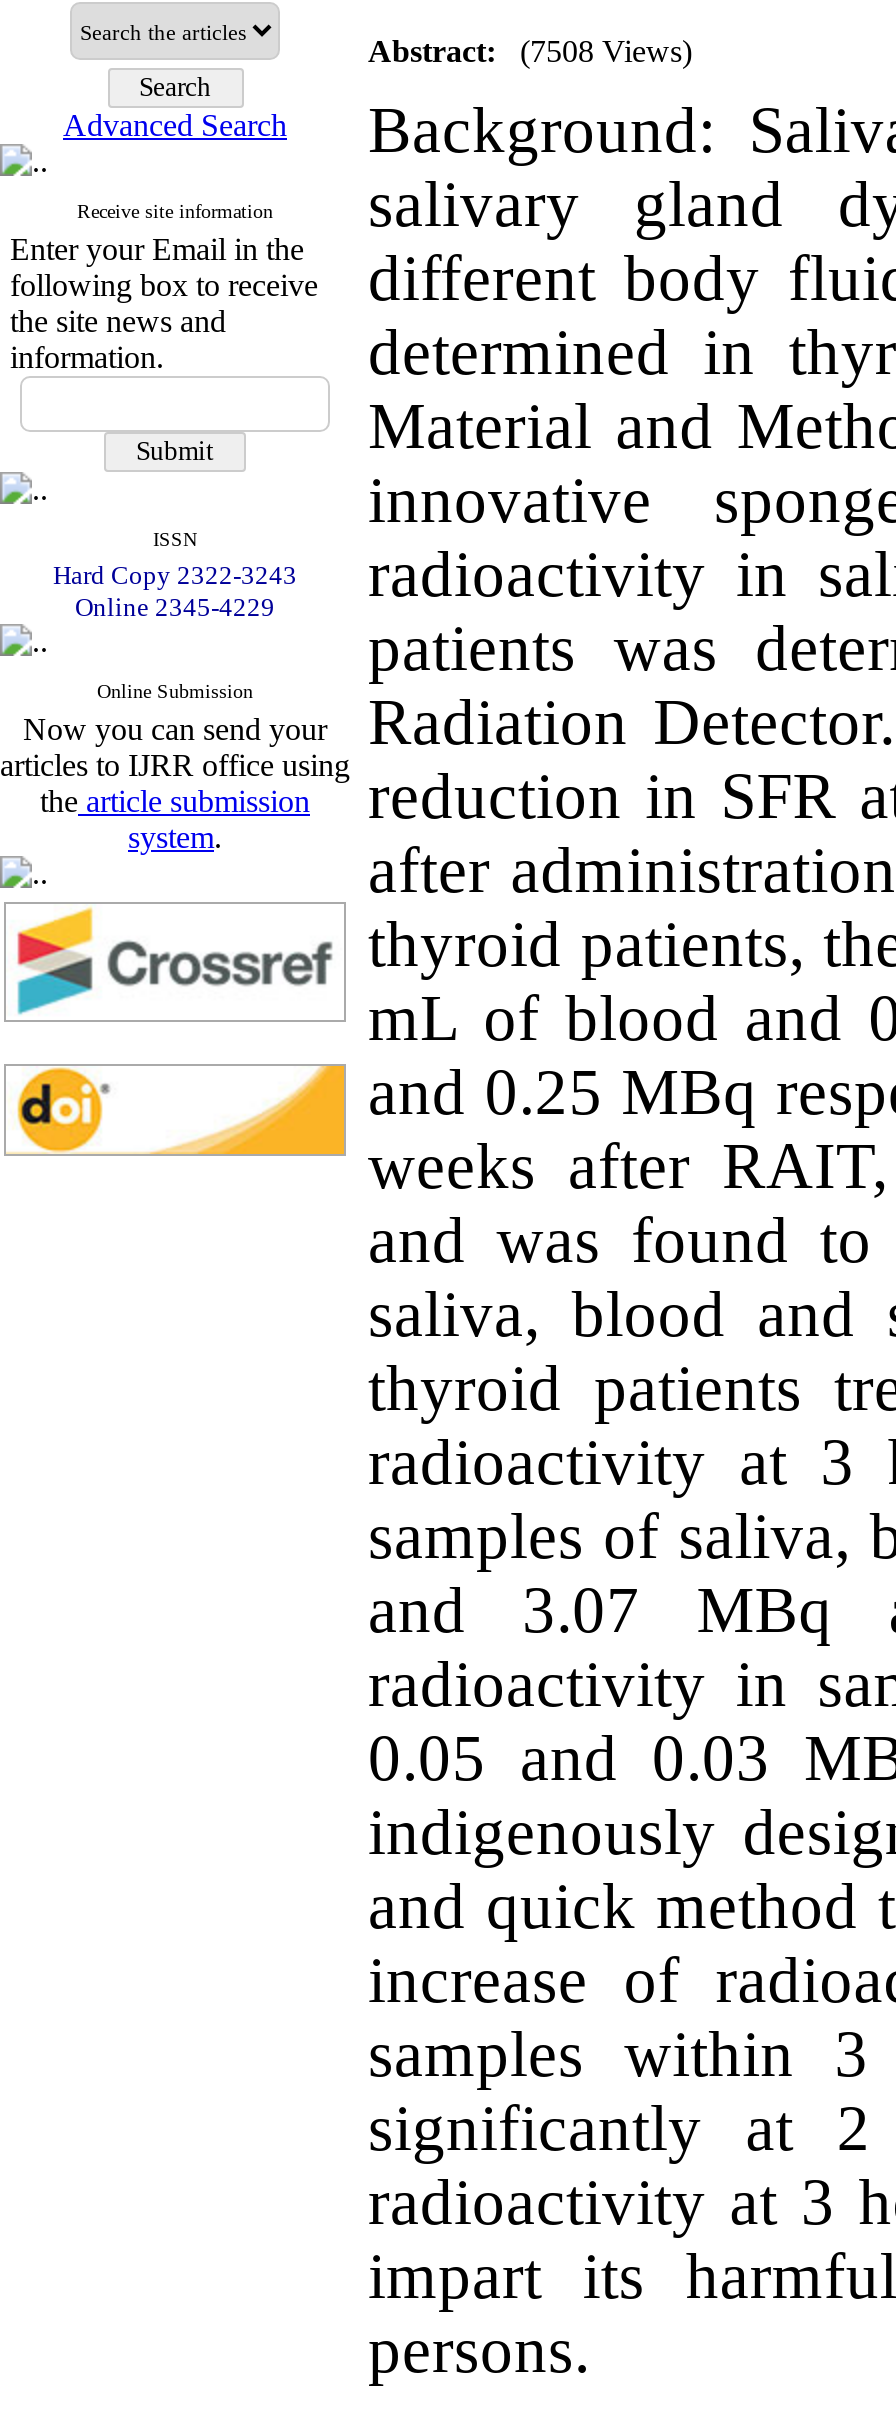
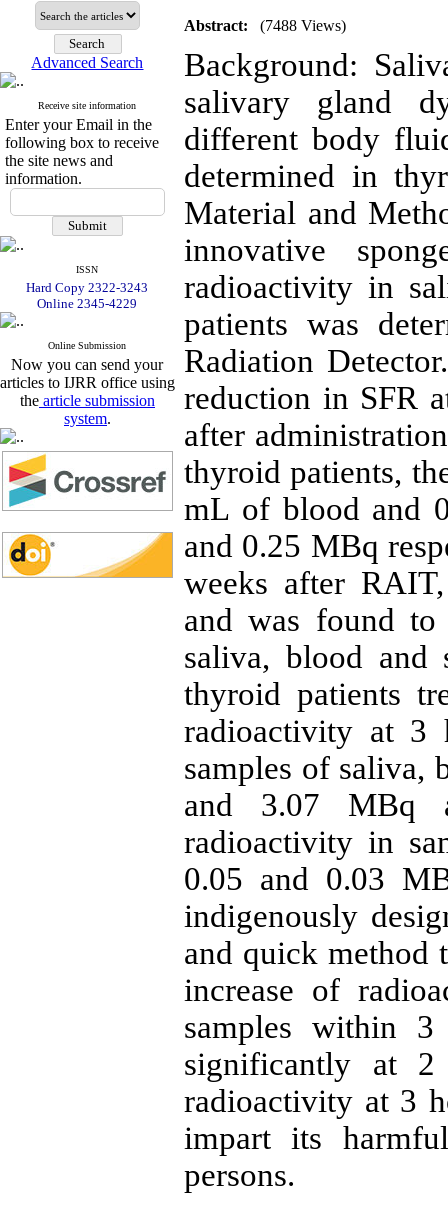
- Abstract: (7508 Views)
+ Abstract: (7488 Views)
